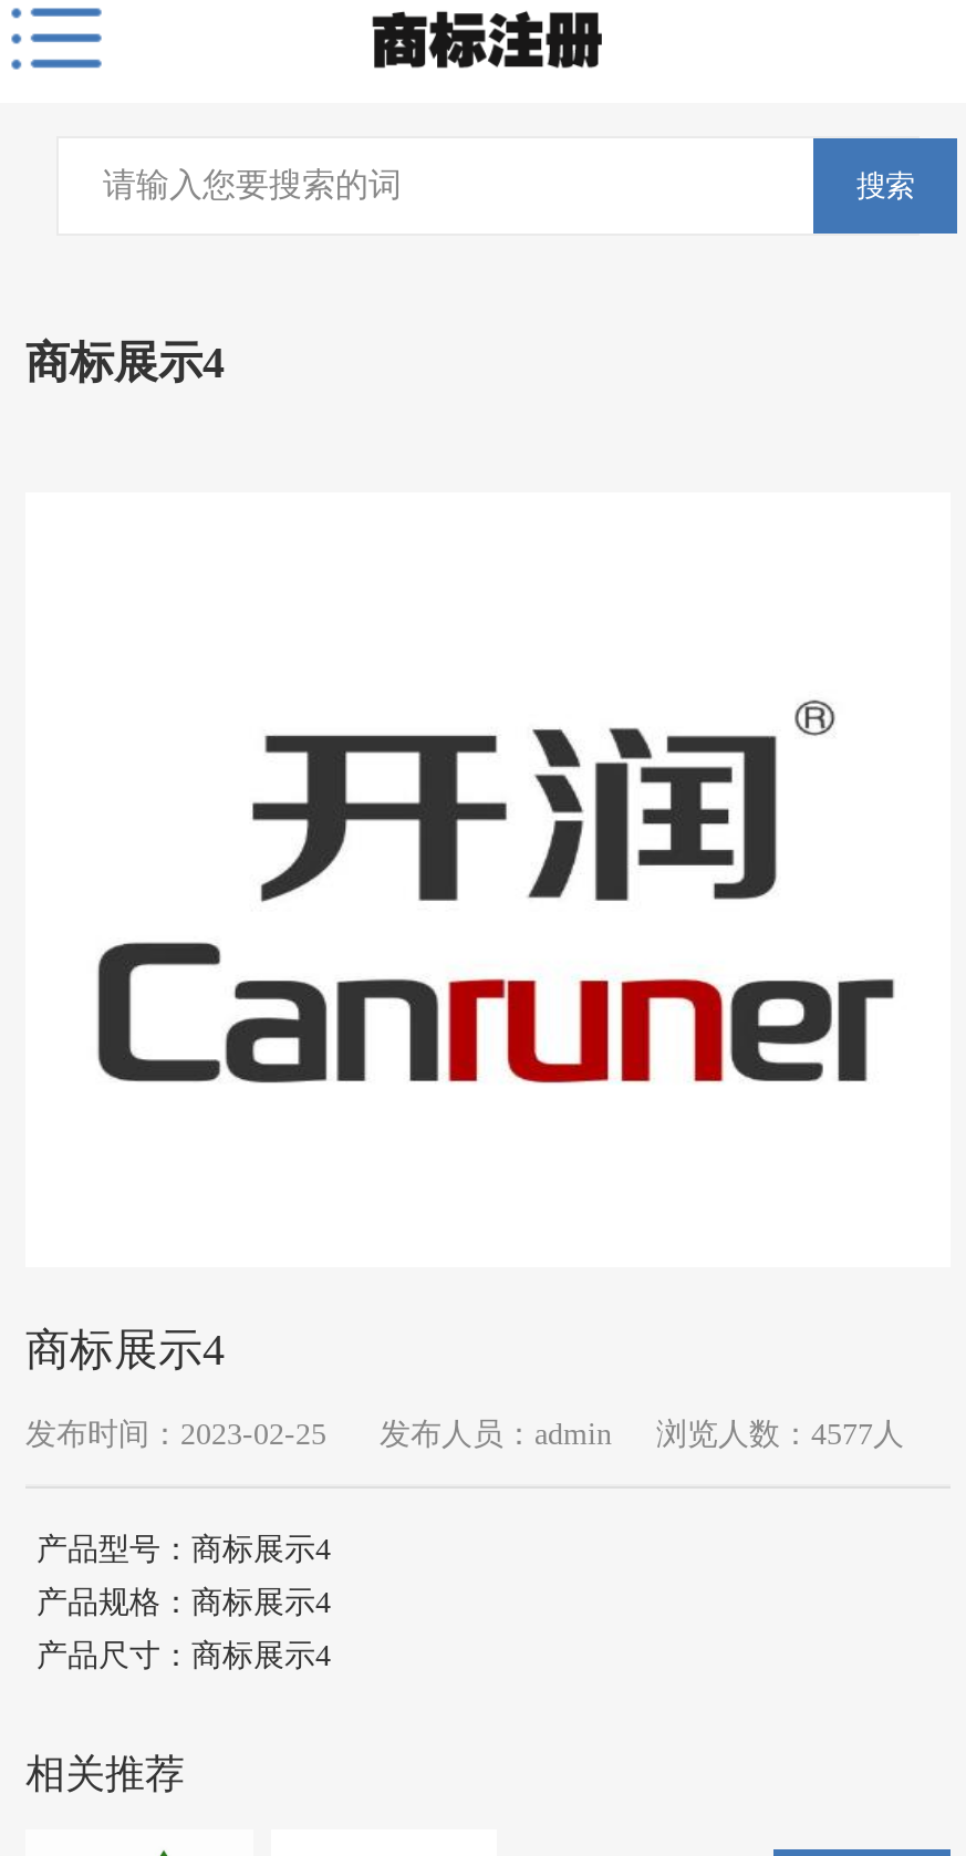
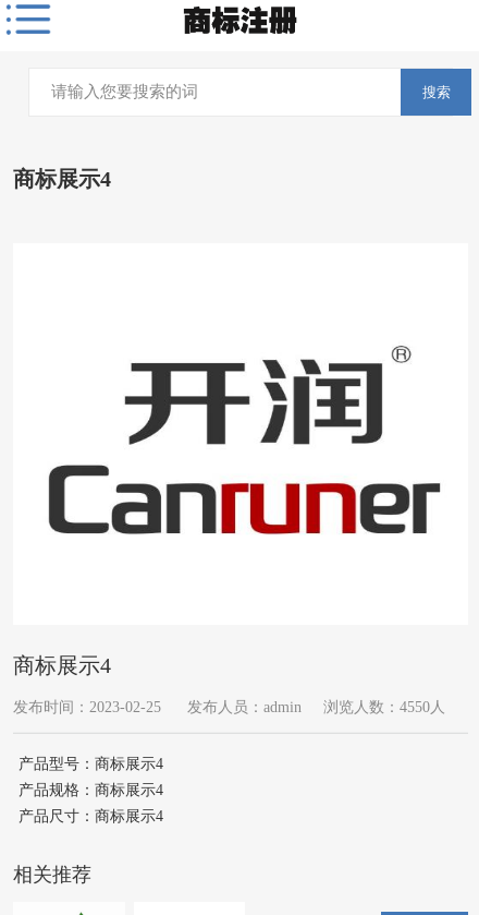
- 发布时间：2023-02-25 发布人员：admin 浏览人数：4577人
+ 发布时间：2023-02-25 发布人员：admin 浏览人数：4550人
